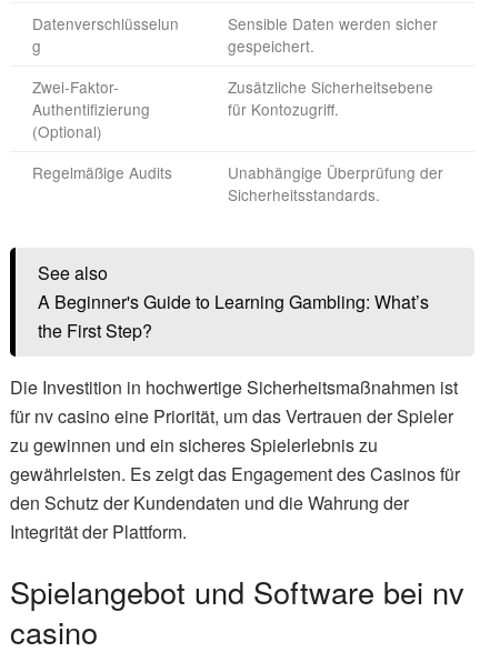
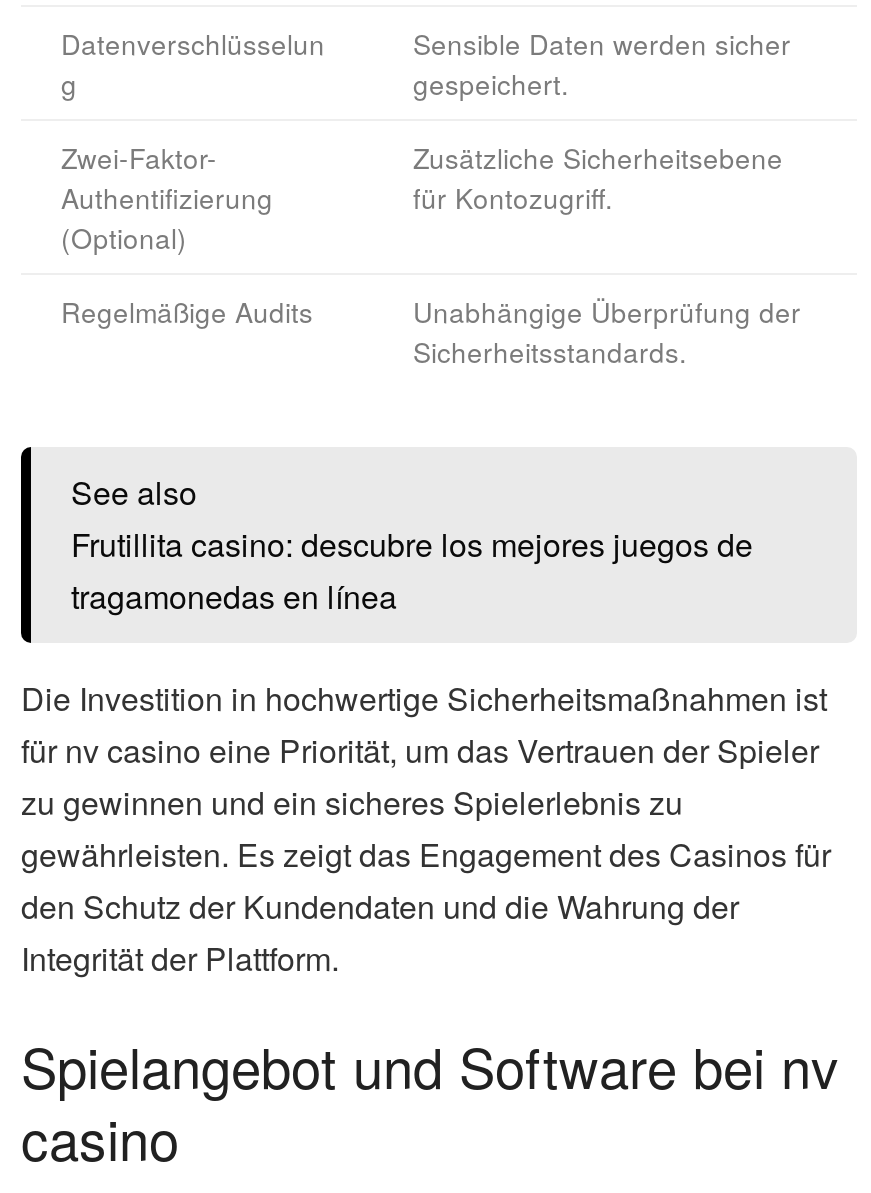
- A Beginner's Guide to Learning Gambling: What’s
- the First Step?
+ Frutillita casino: descubre los mejores juegos de
+ tragamonedas en línea
